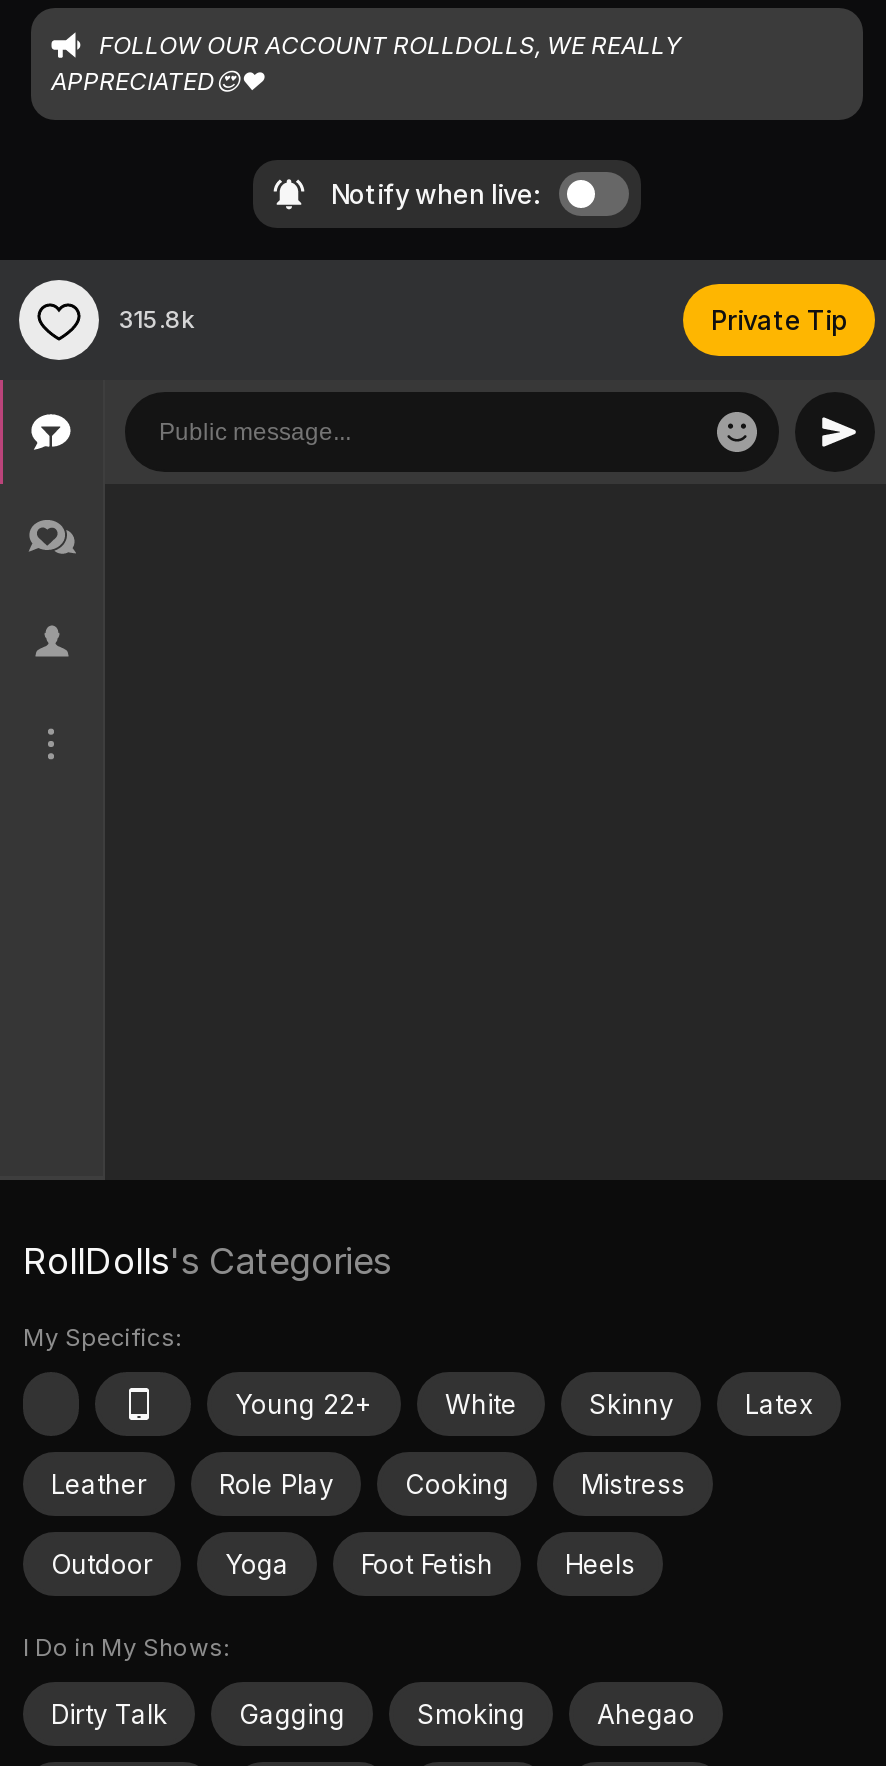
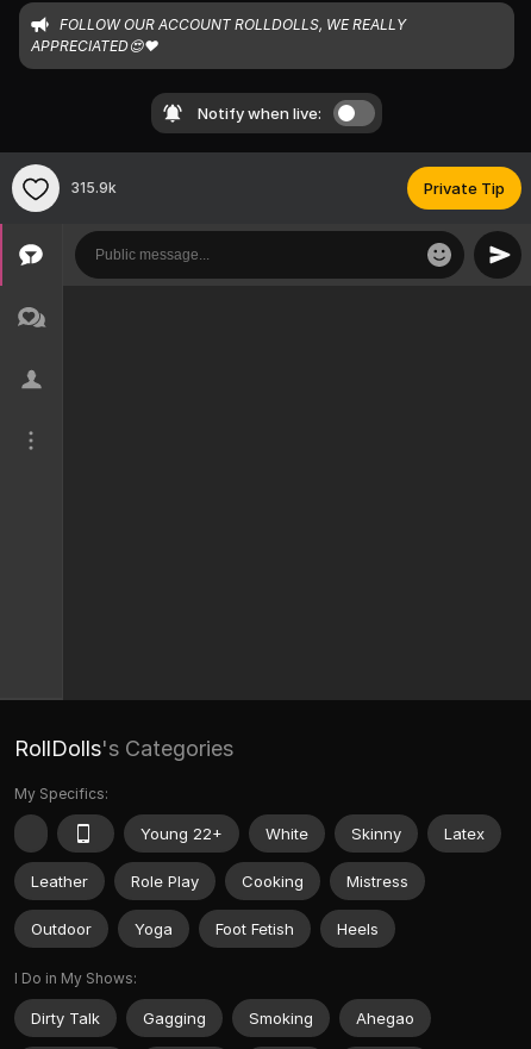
- 315.8k
+ 315.9k
